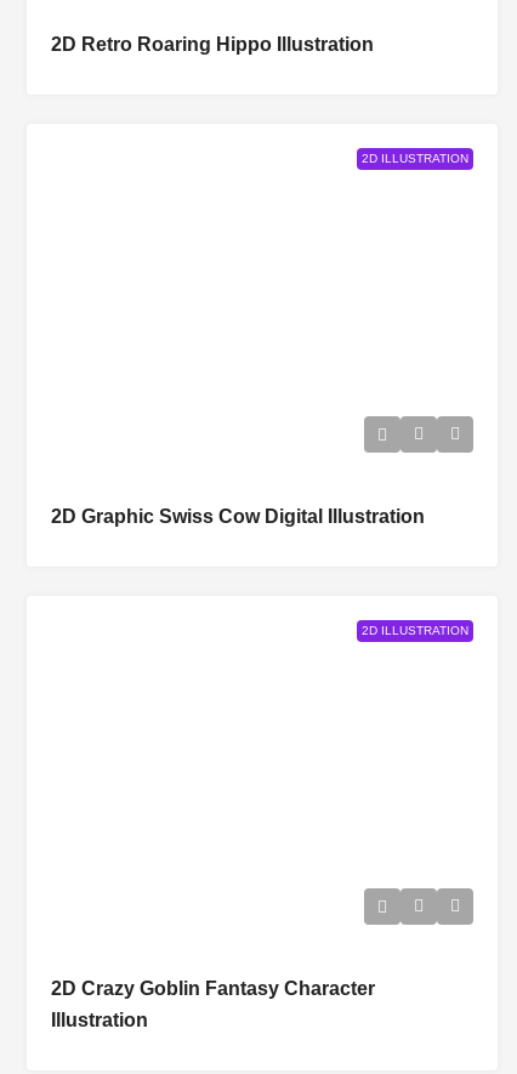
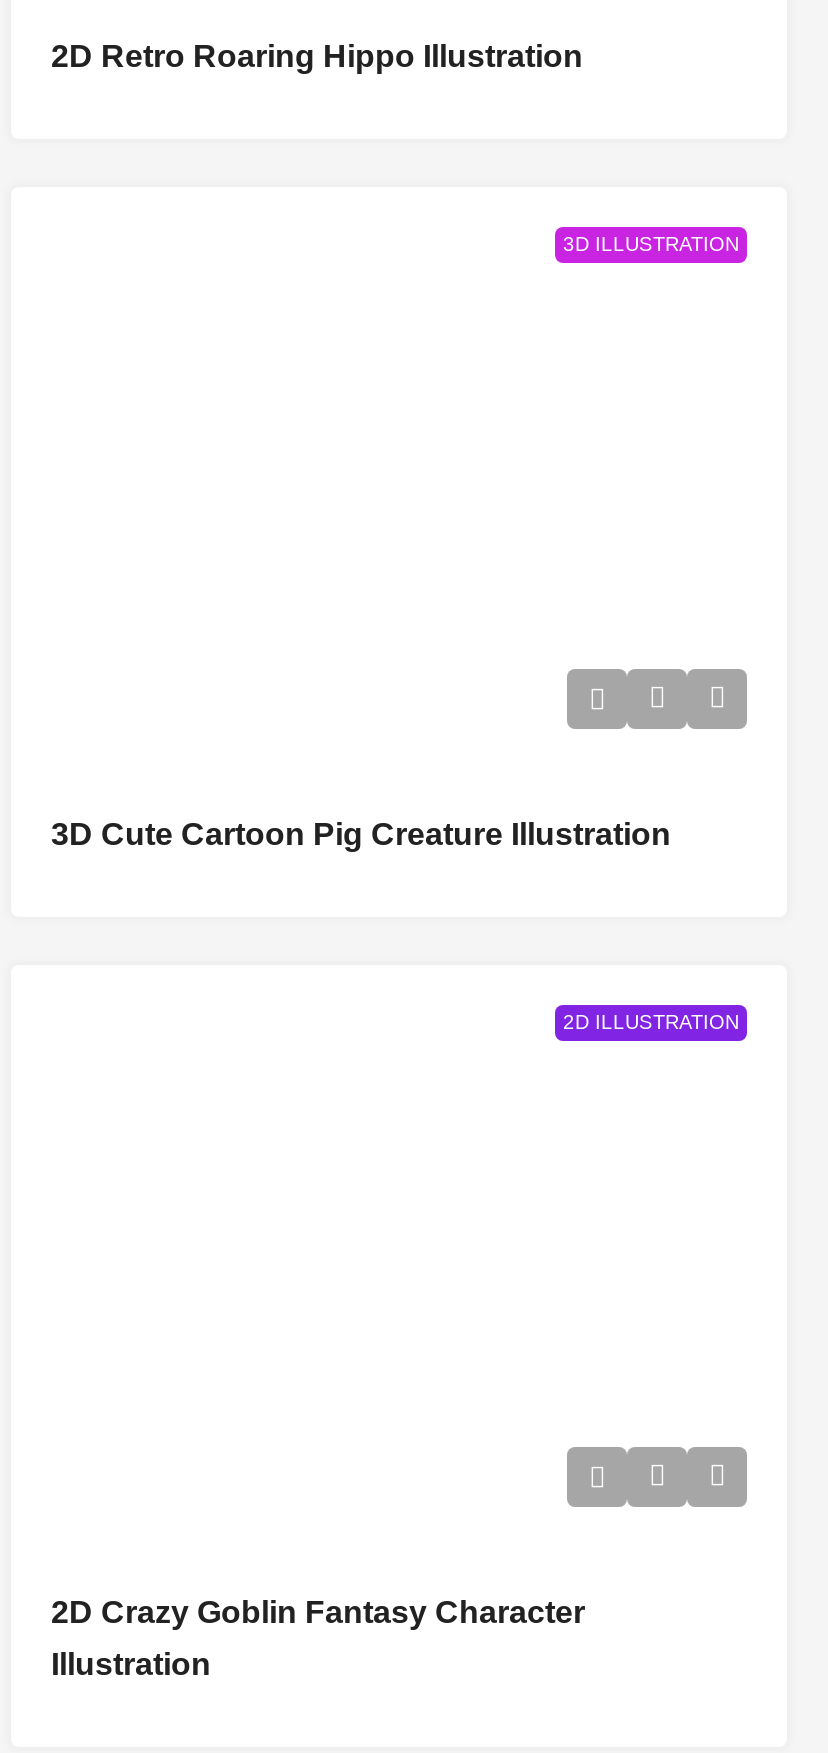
- 2D ILLUSTRATION
+ 3D ILLUSTRATION

- 2D Graphic Swiss Cow Digital Illustration
+ 3D Cute Cartoon Pig Creature Illustration
